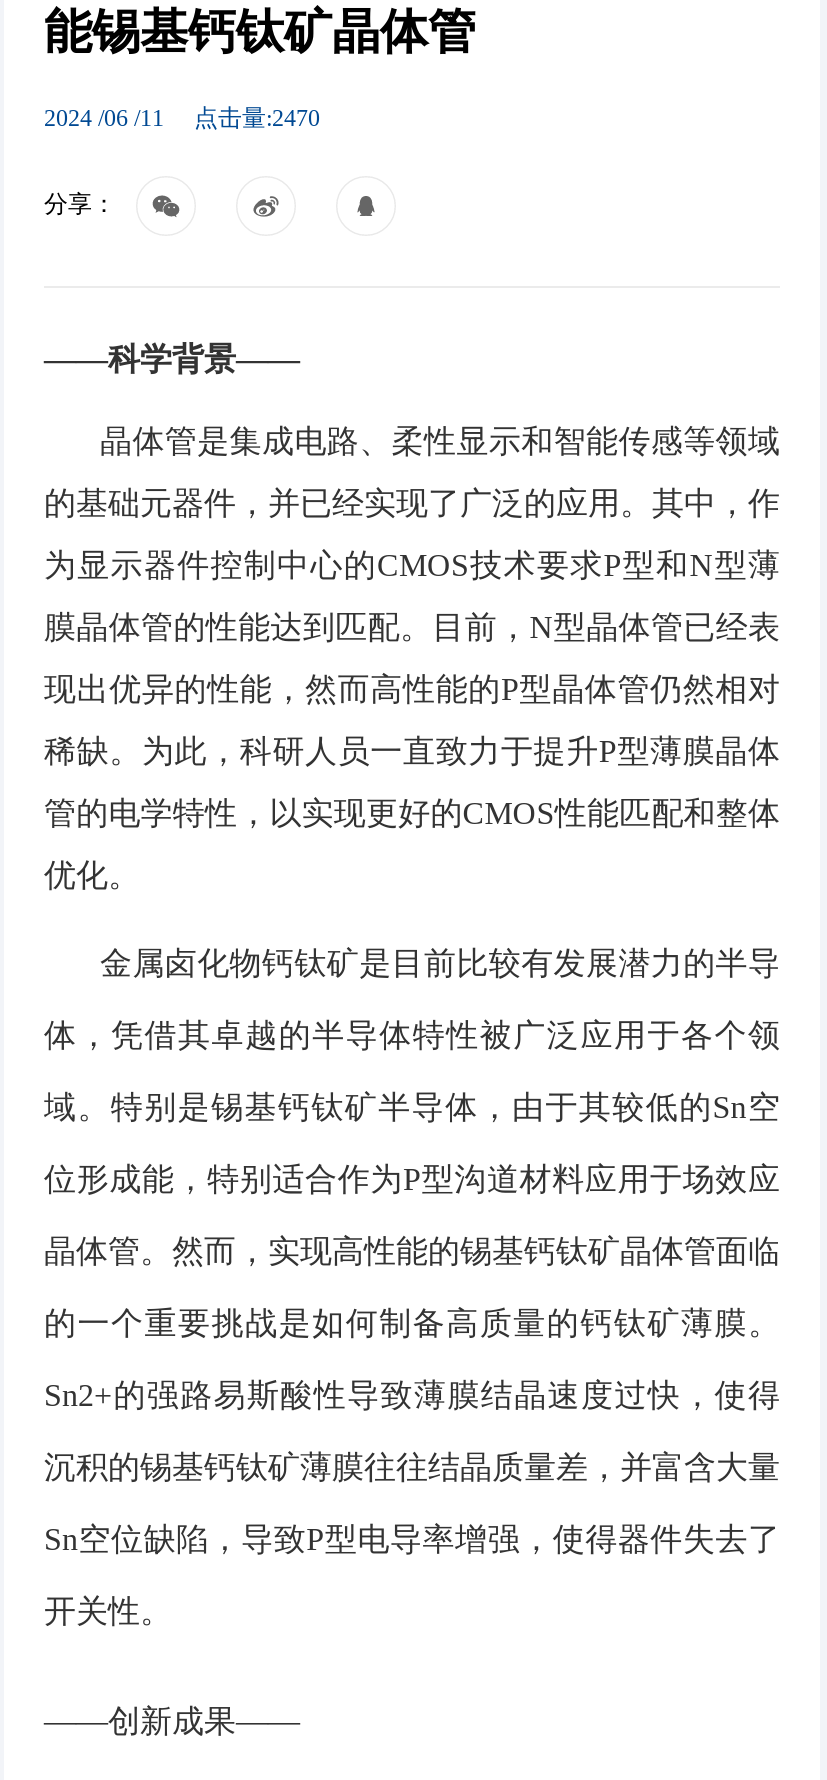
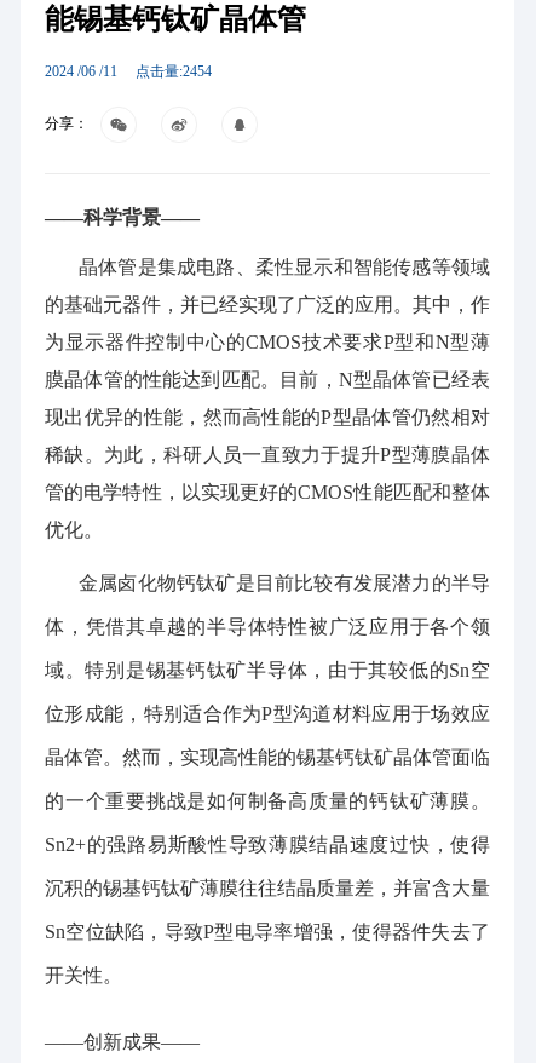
- 2024 /06 /11 点击量:2470
+ 2024 /06 /11 点击量:2454
